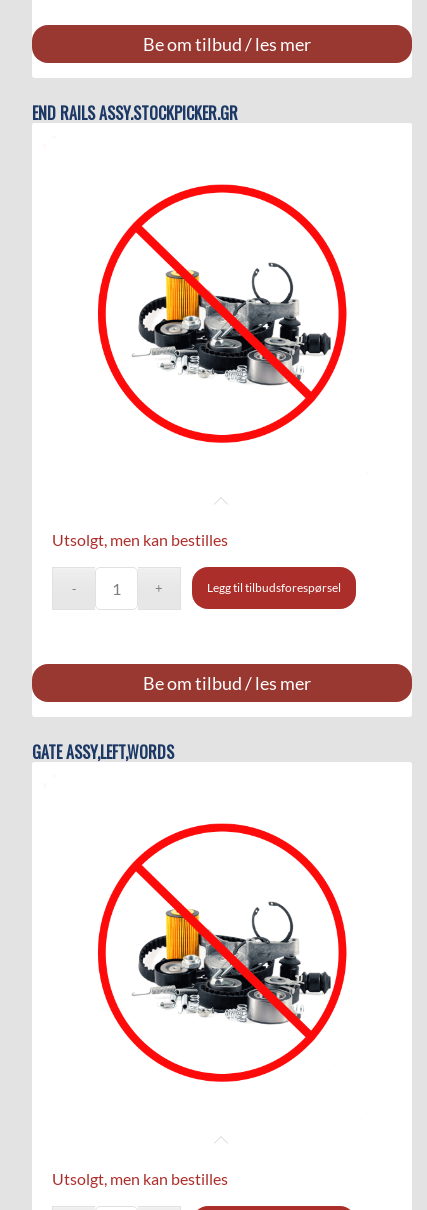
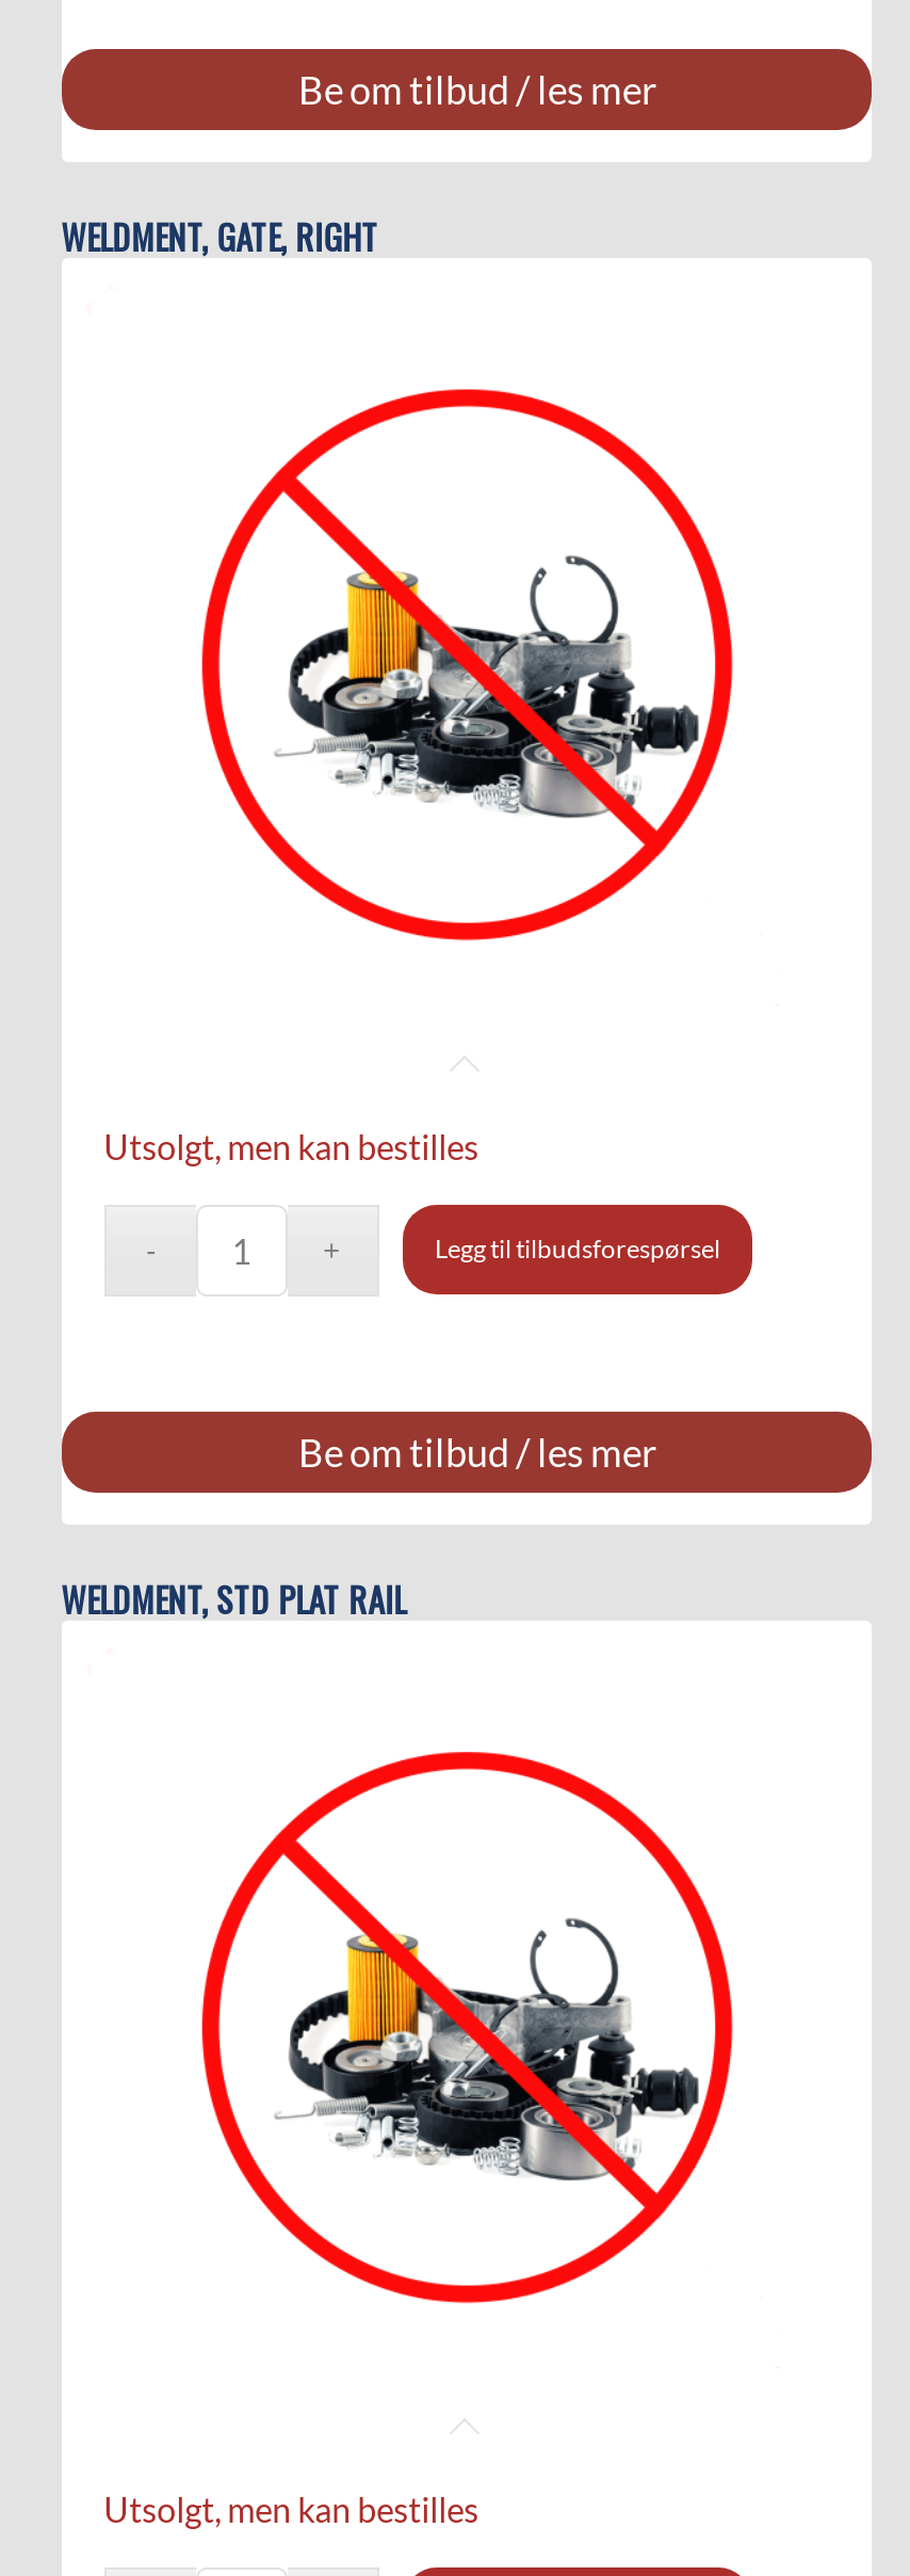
- END RAILS ASSY.STOCKPICKER.GR
+ WELDMENT, GATE, RIGHT

- GATE ASSY,LEFT,WORDS
+ WELDMENT, STD PLAT RAIL
